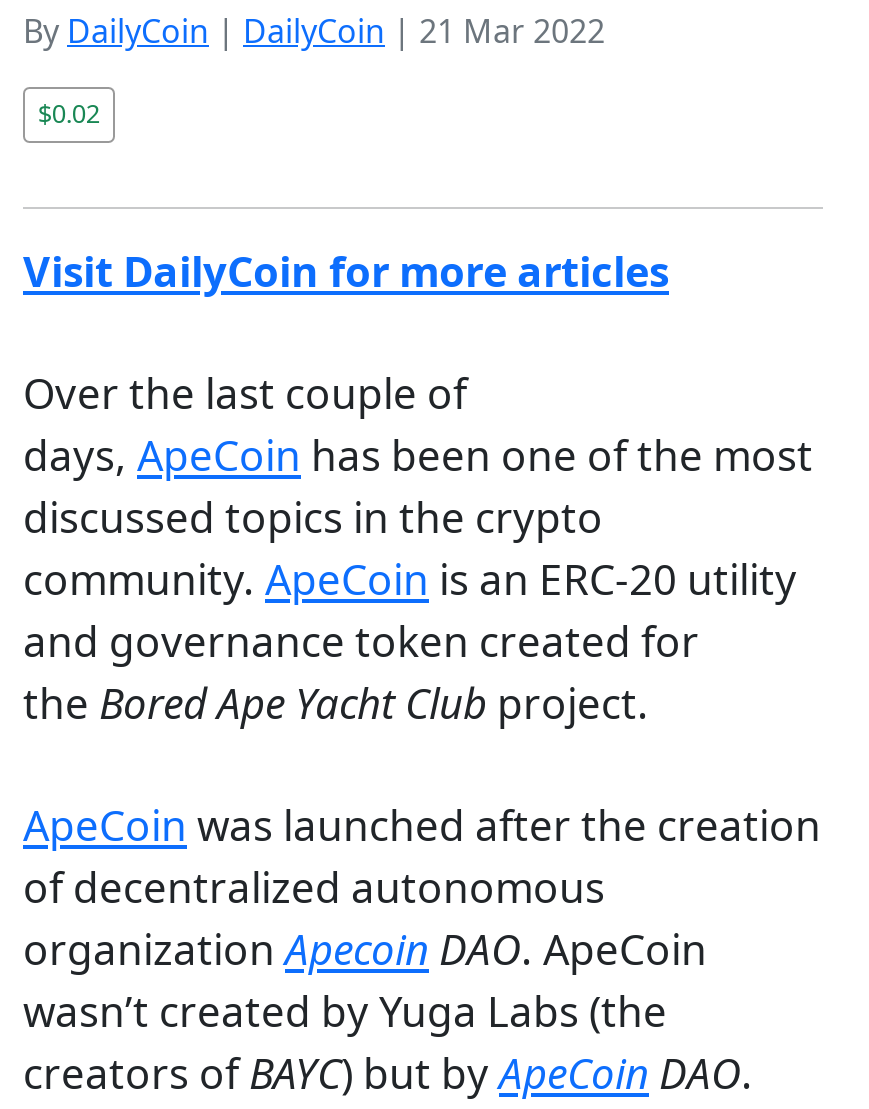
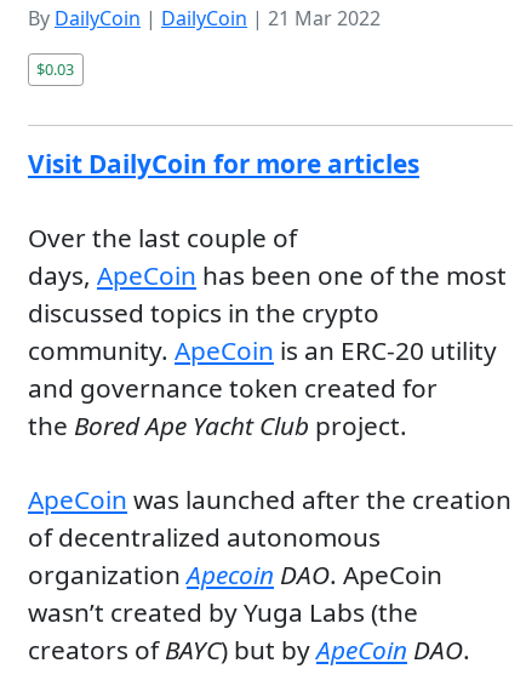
- $0.02
+ $0.03
